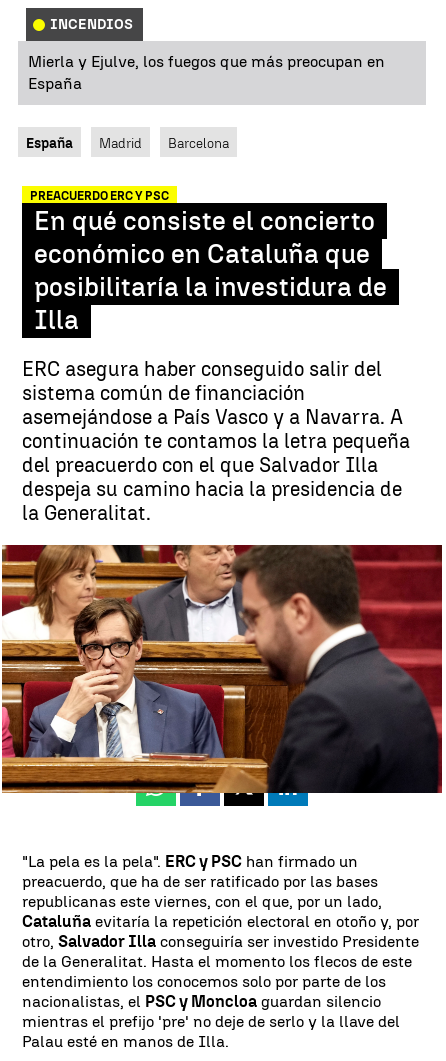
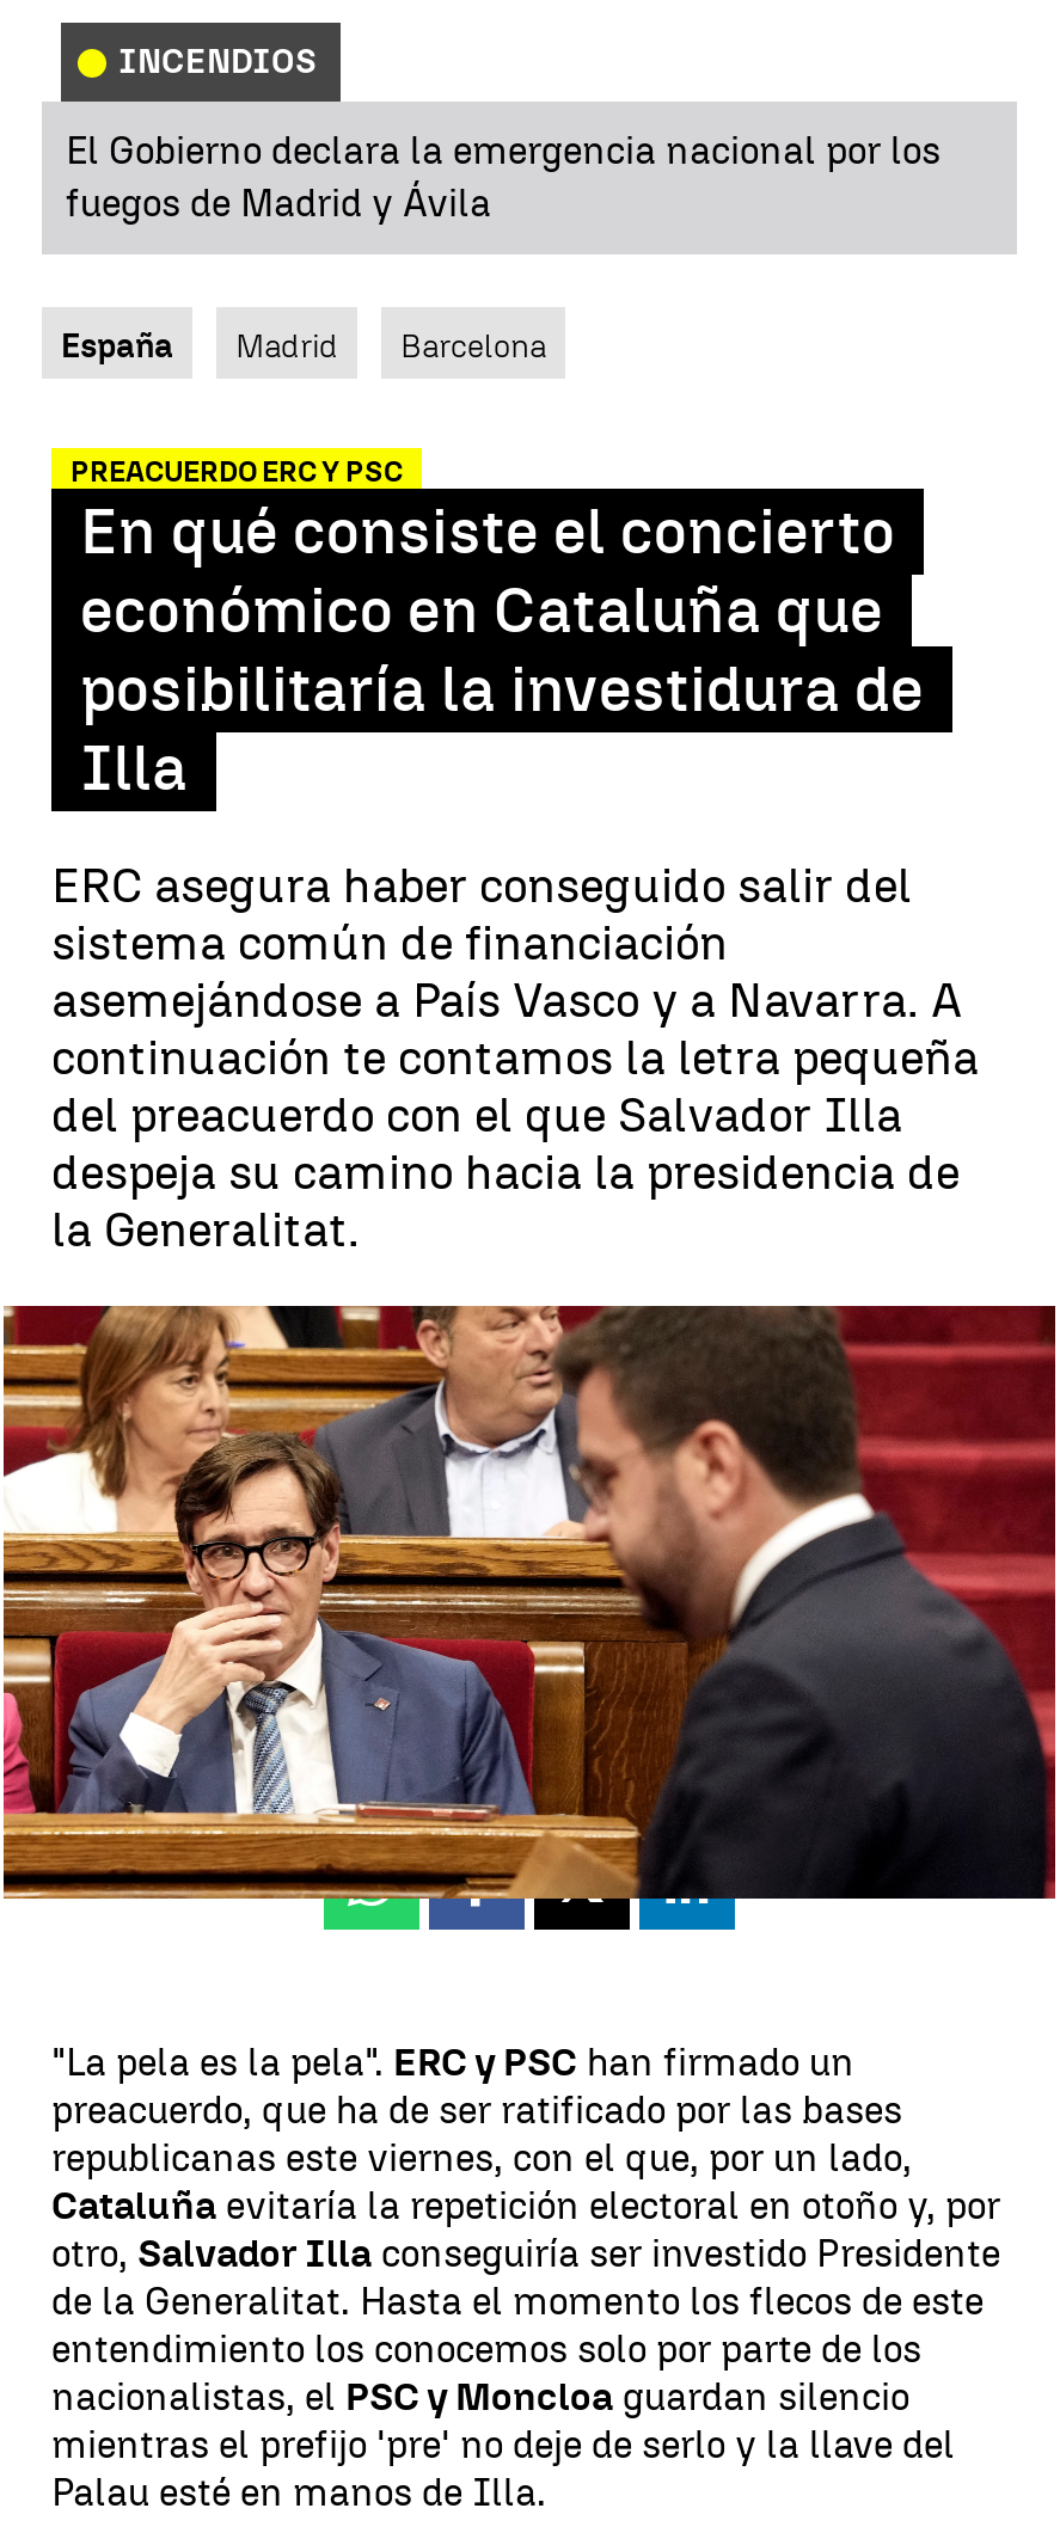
- Mierla y Ejulve, los fuegos que más preocupan en
- España
+ El Gobierno declara la emergencia nacional por los
+ fuegos de Madrid y Ávila
